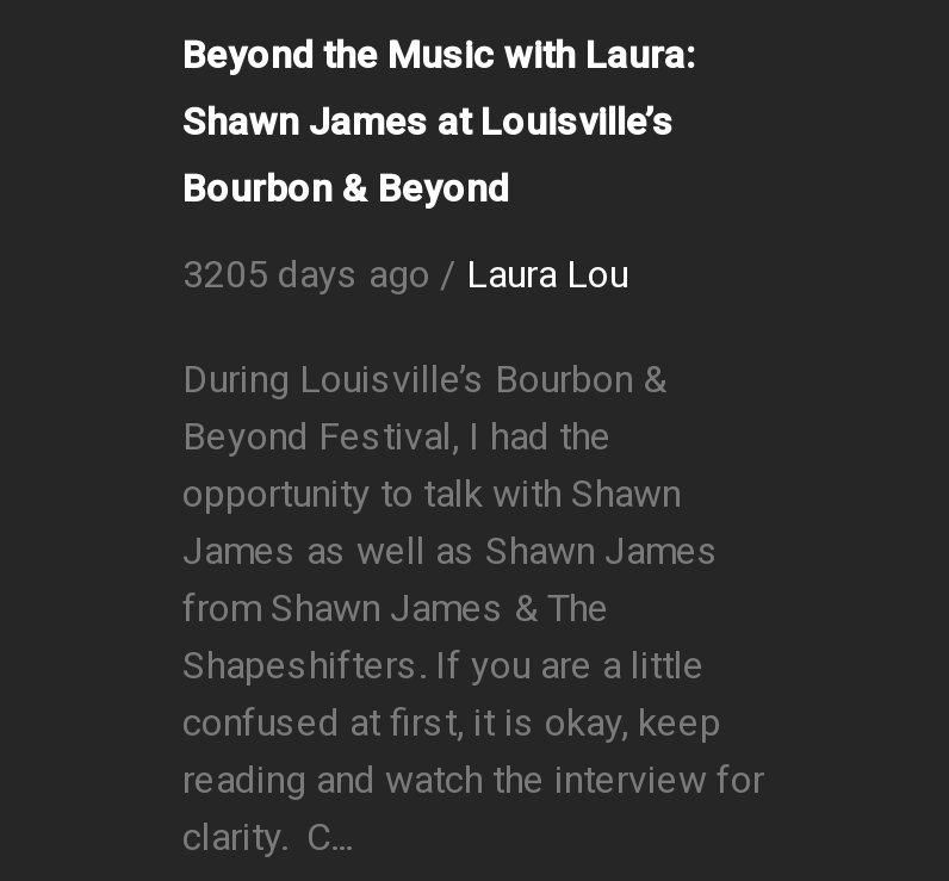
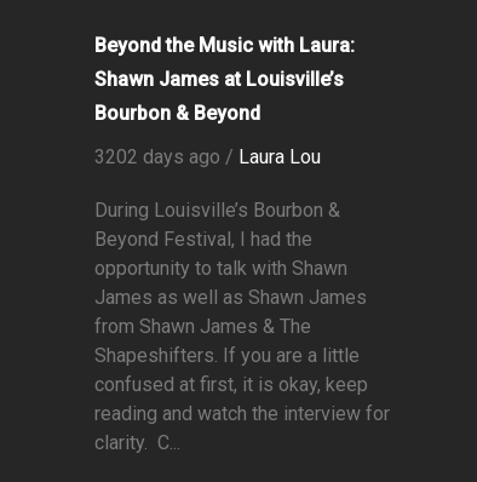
- 3205 days ago / Laura Lou
+ 3202 days ago / Laura Lou
